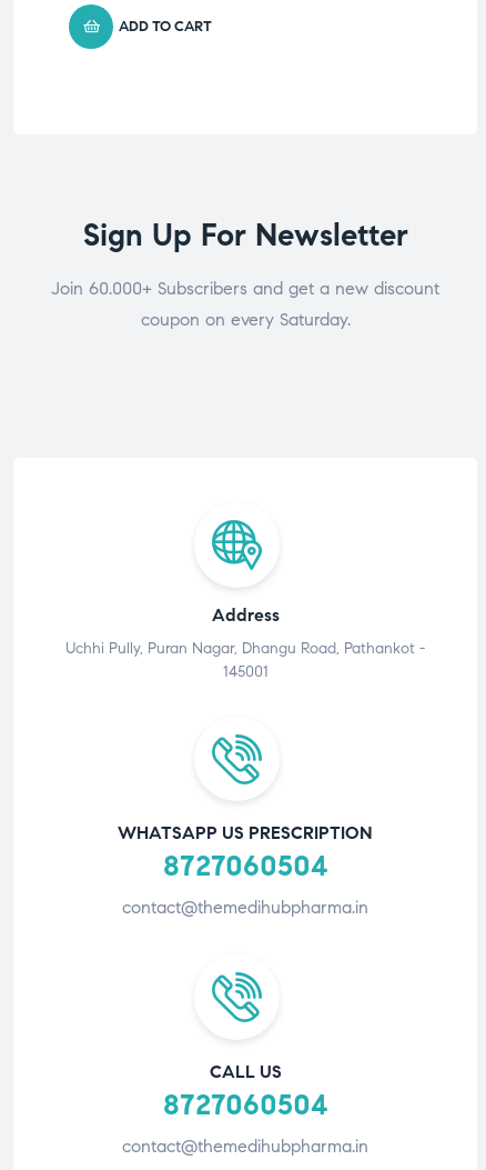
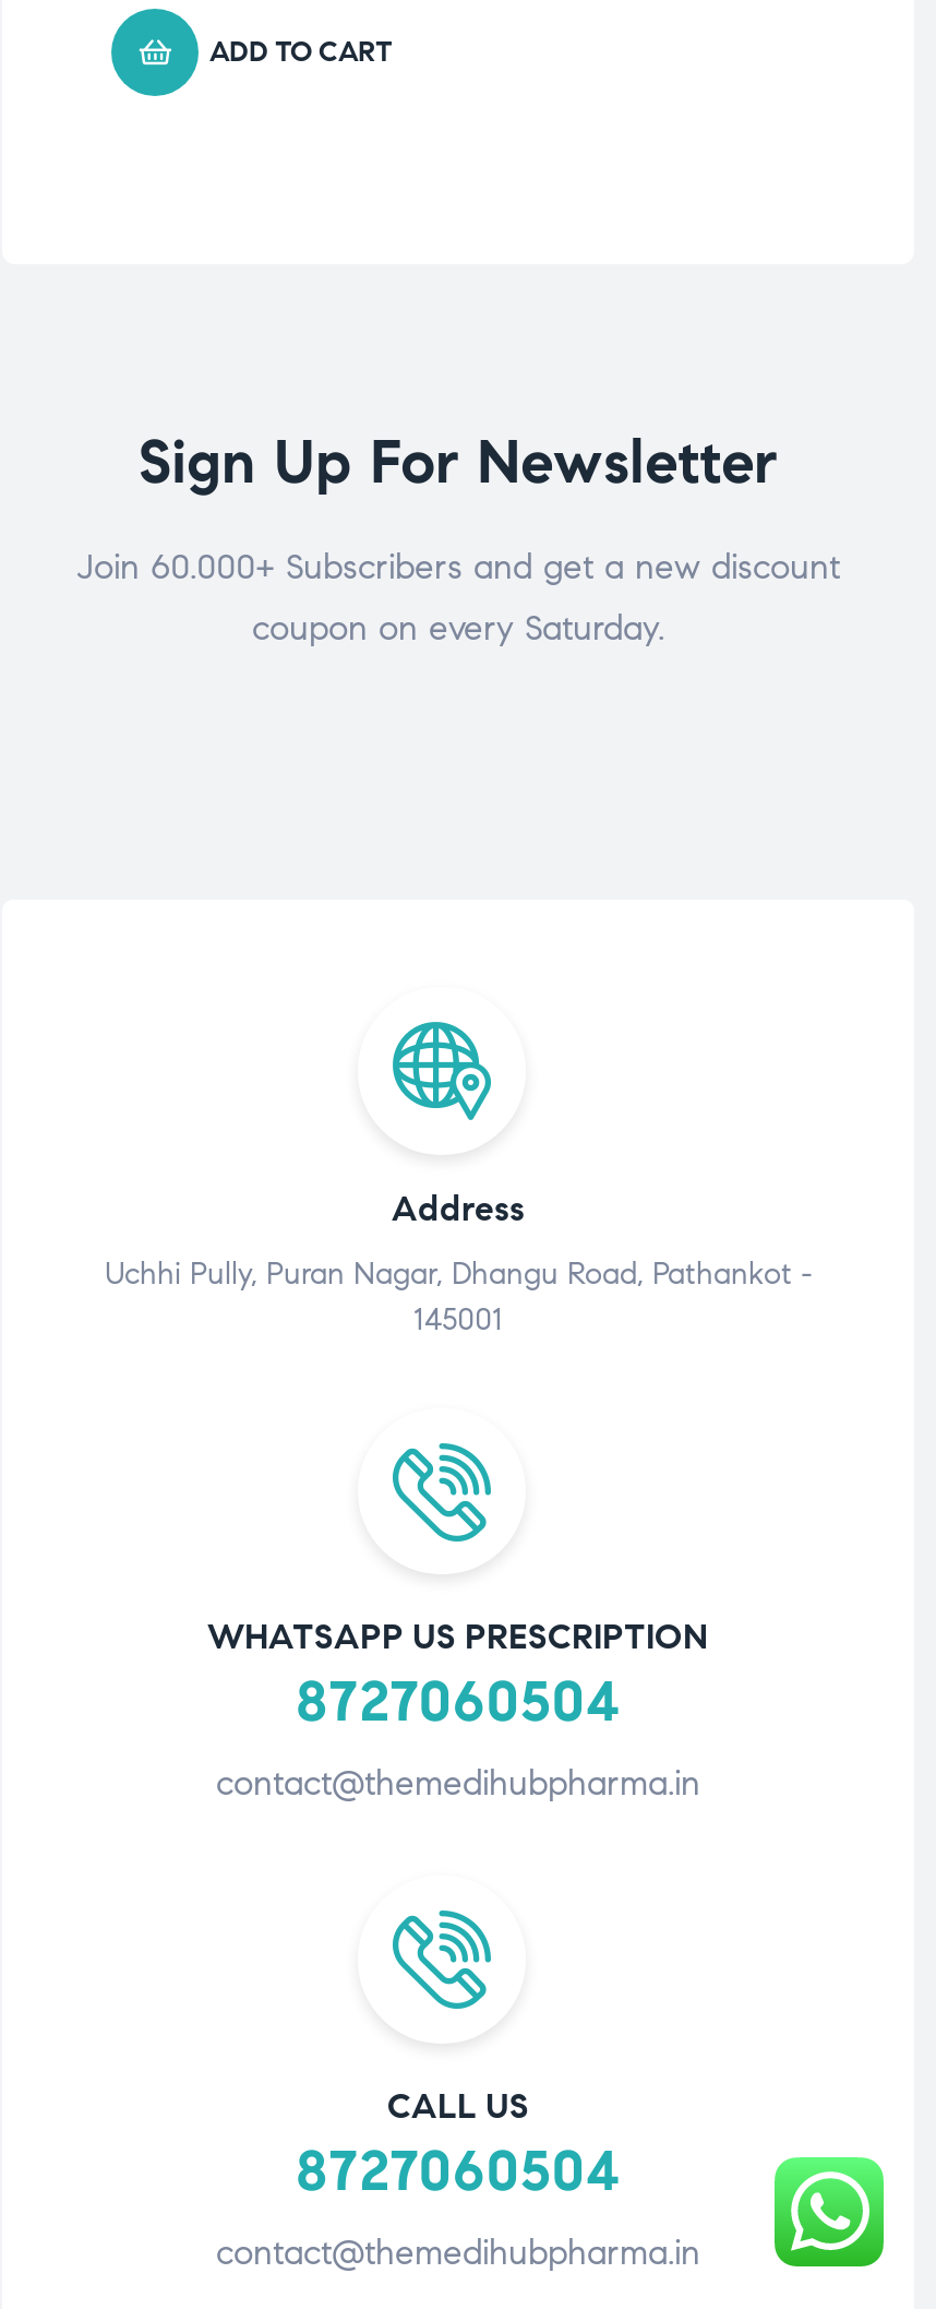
+ [image]
